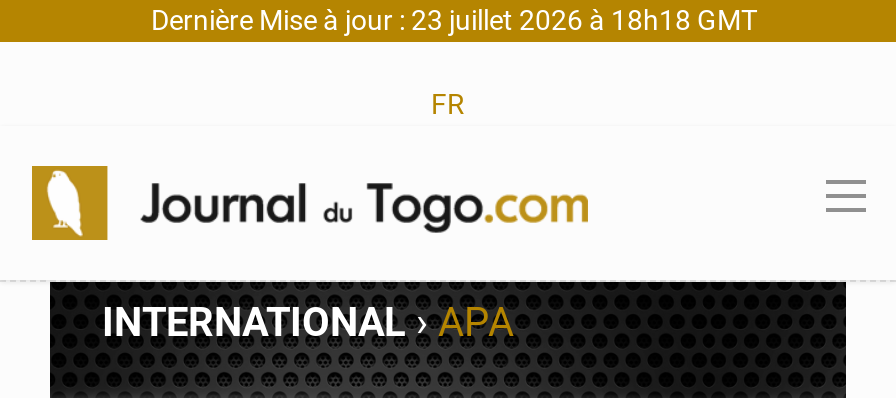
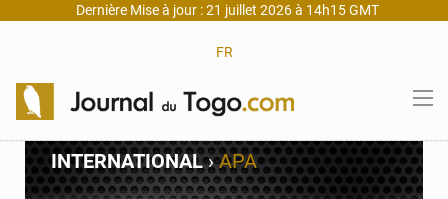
- Dernière Mise à jour : 23 juillet 2026 à 18h18 GMT
+ Dernière Mise à jour : 21 juillet 2026 à 14h15 GMT
